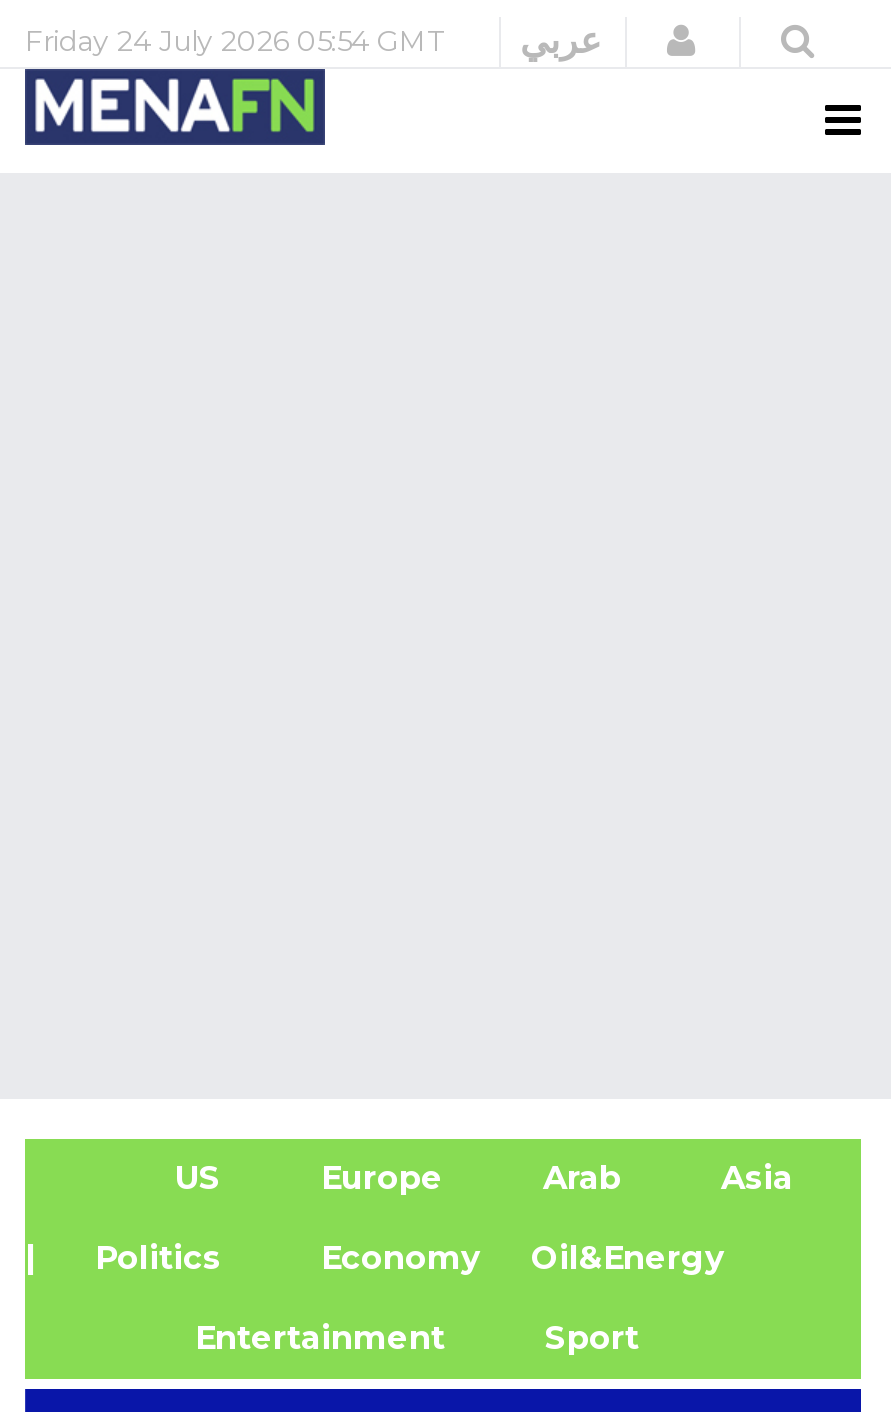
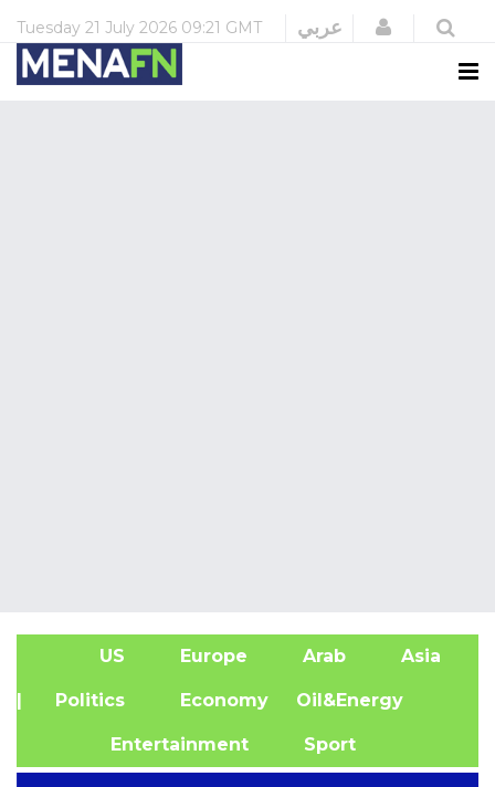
- Friday 24 July 2026 05:54 GMT
+ Tuesday 21 July 2026 09:21 GMT
